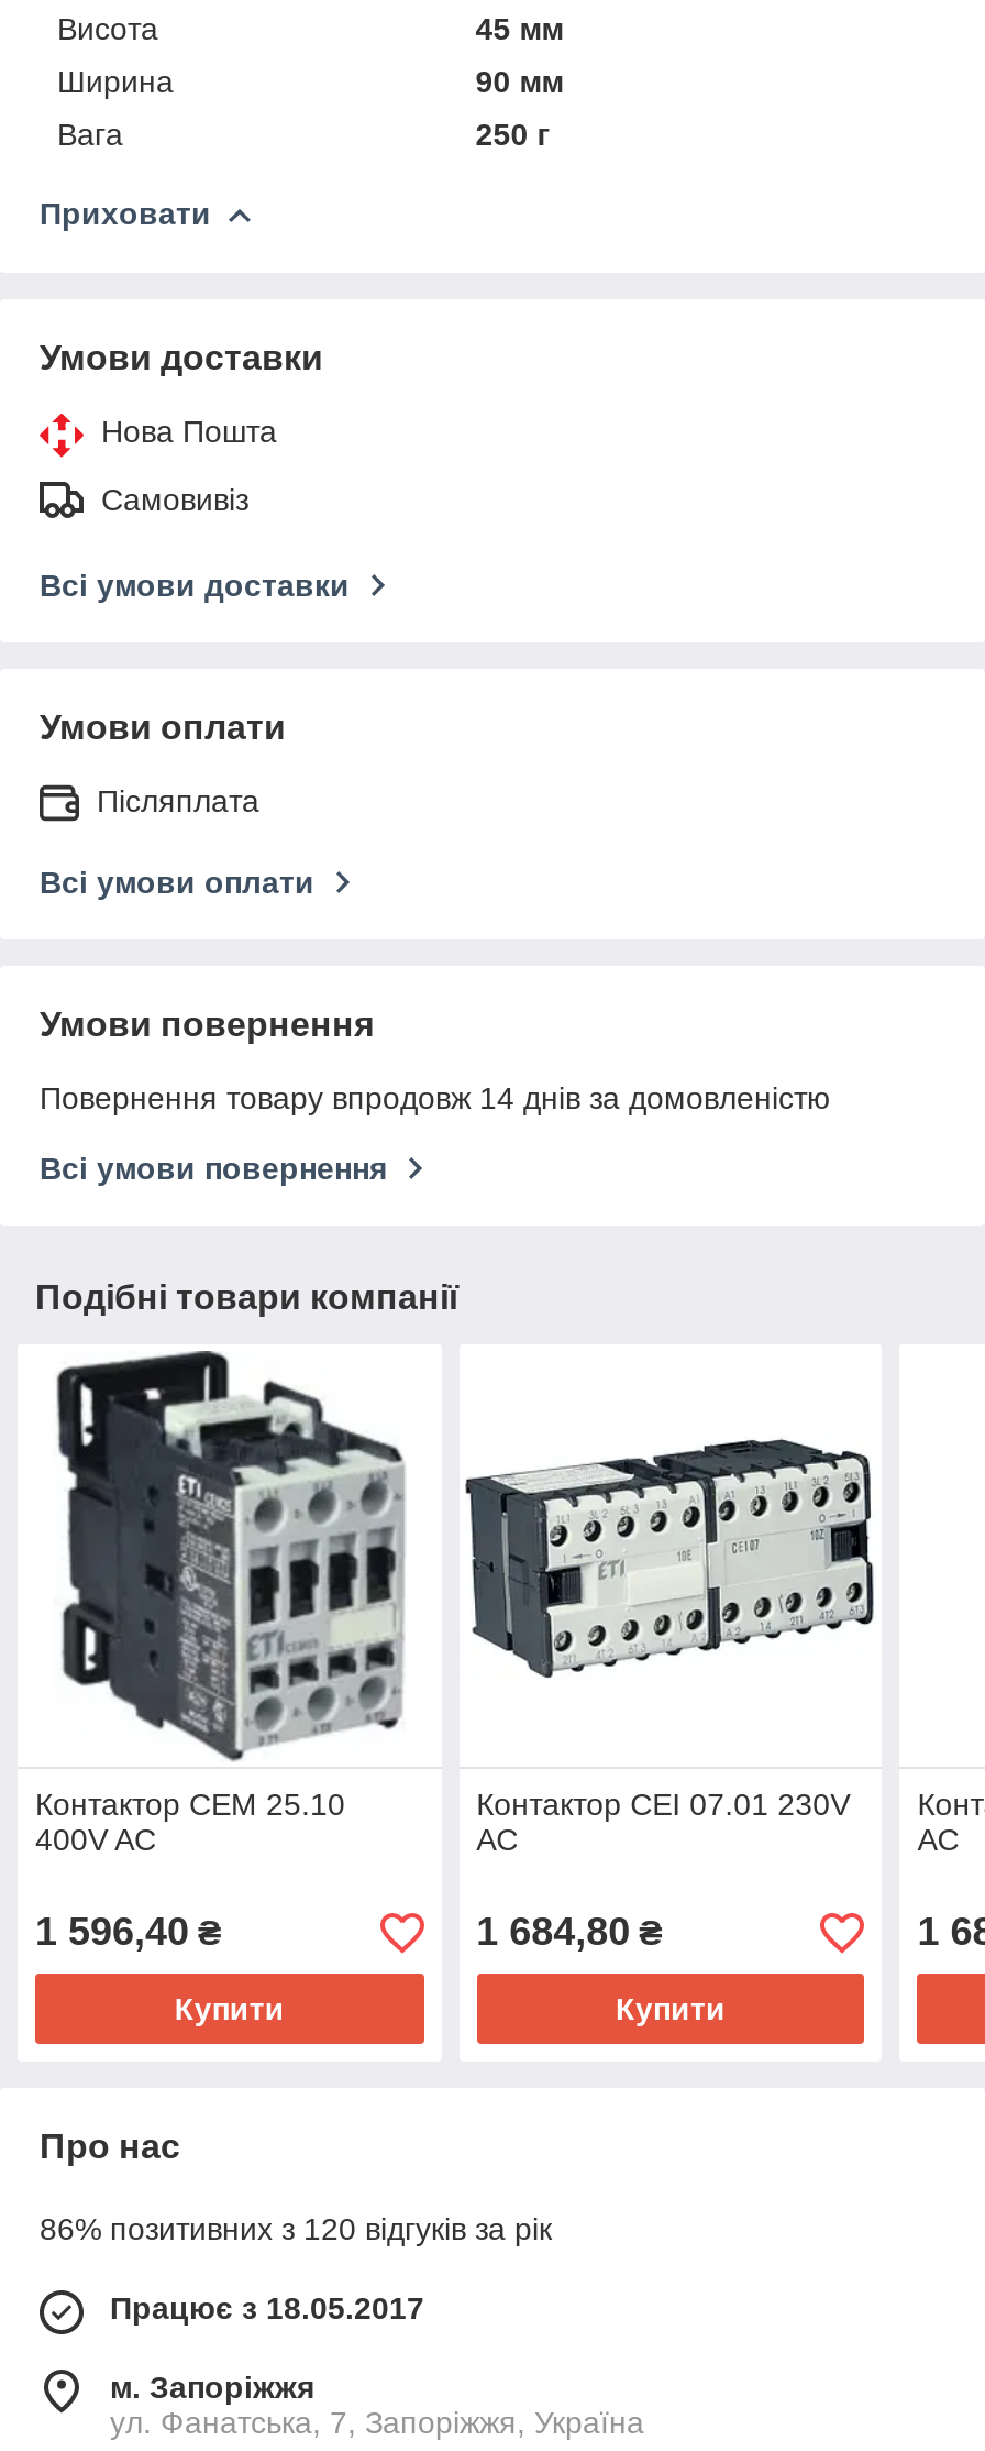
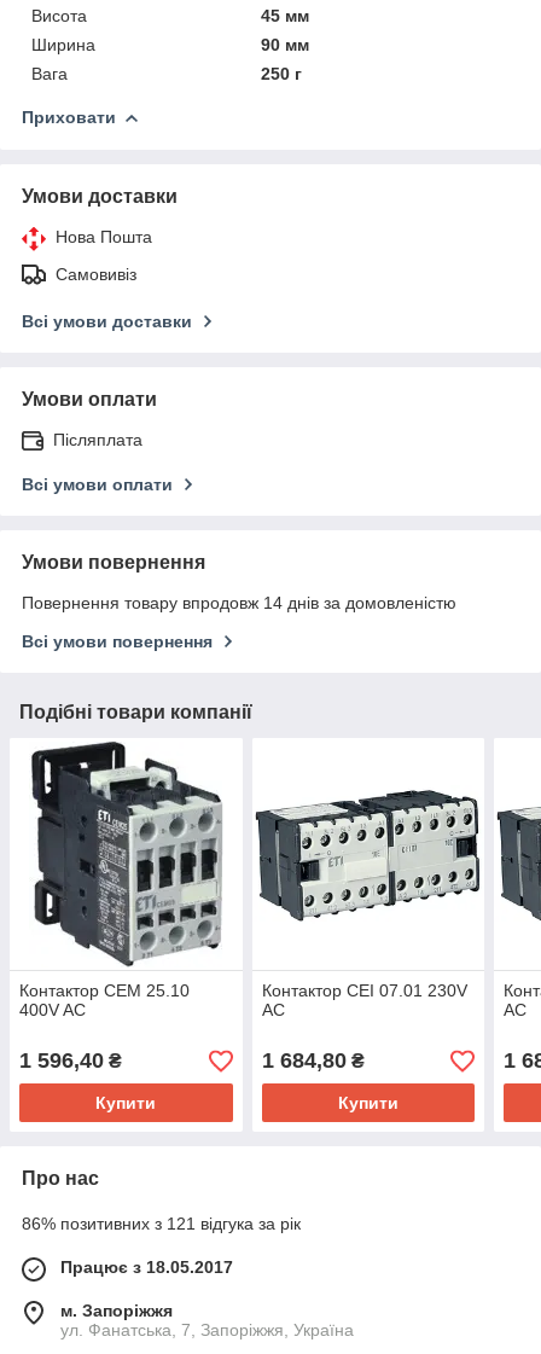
+ [image]

- 86% позитивних з 120 відгуків за рік
+ 86% позитивних з 121 відгука за рік
